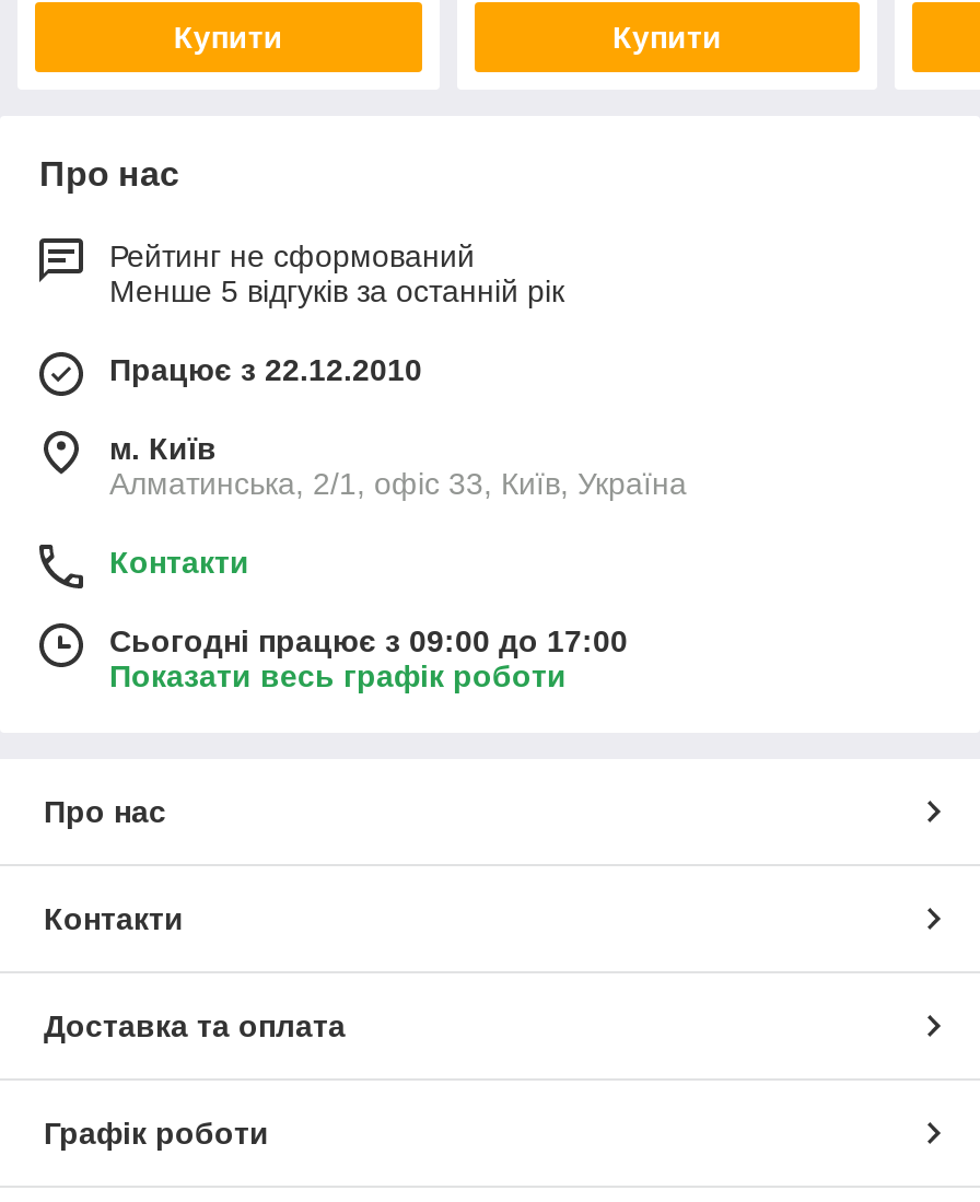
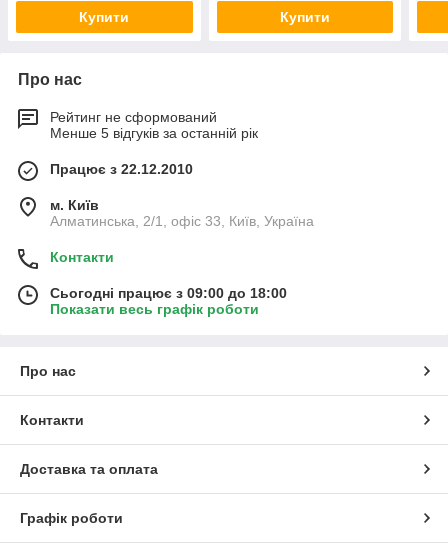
- Сьогодні працює з 09:00 до 17:00
+ Сьогодні працює з 09:00 до 18:00
